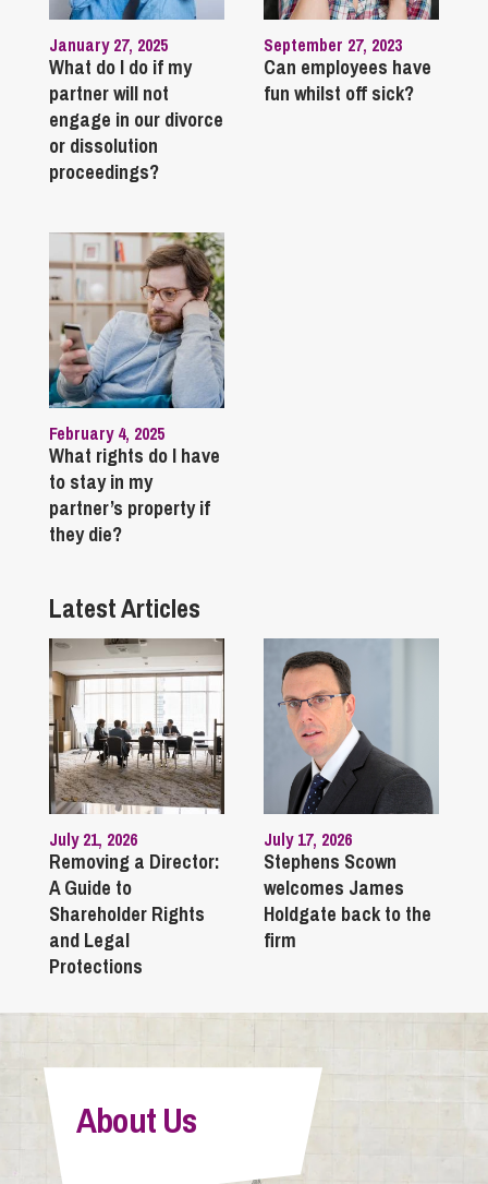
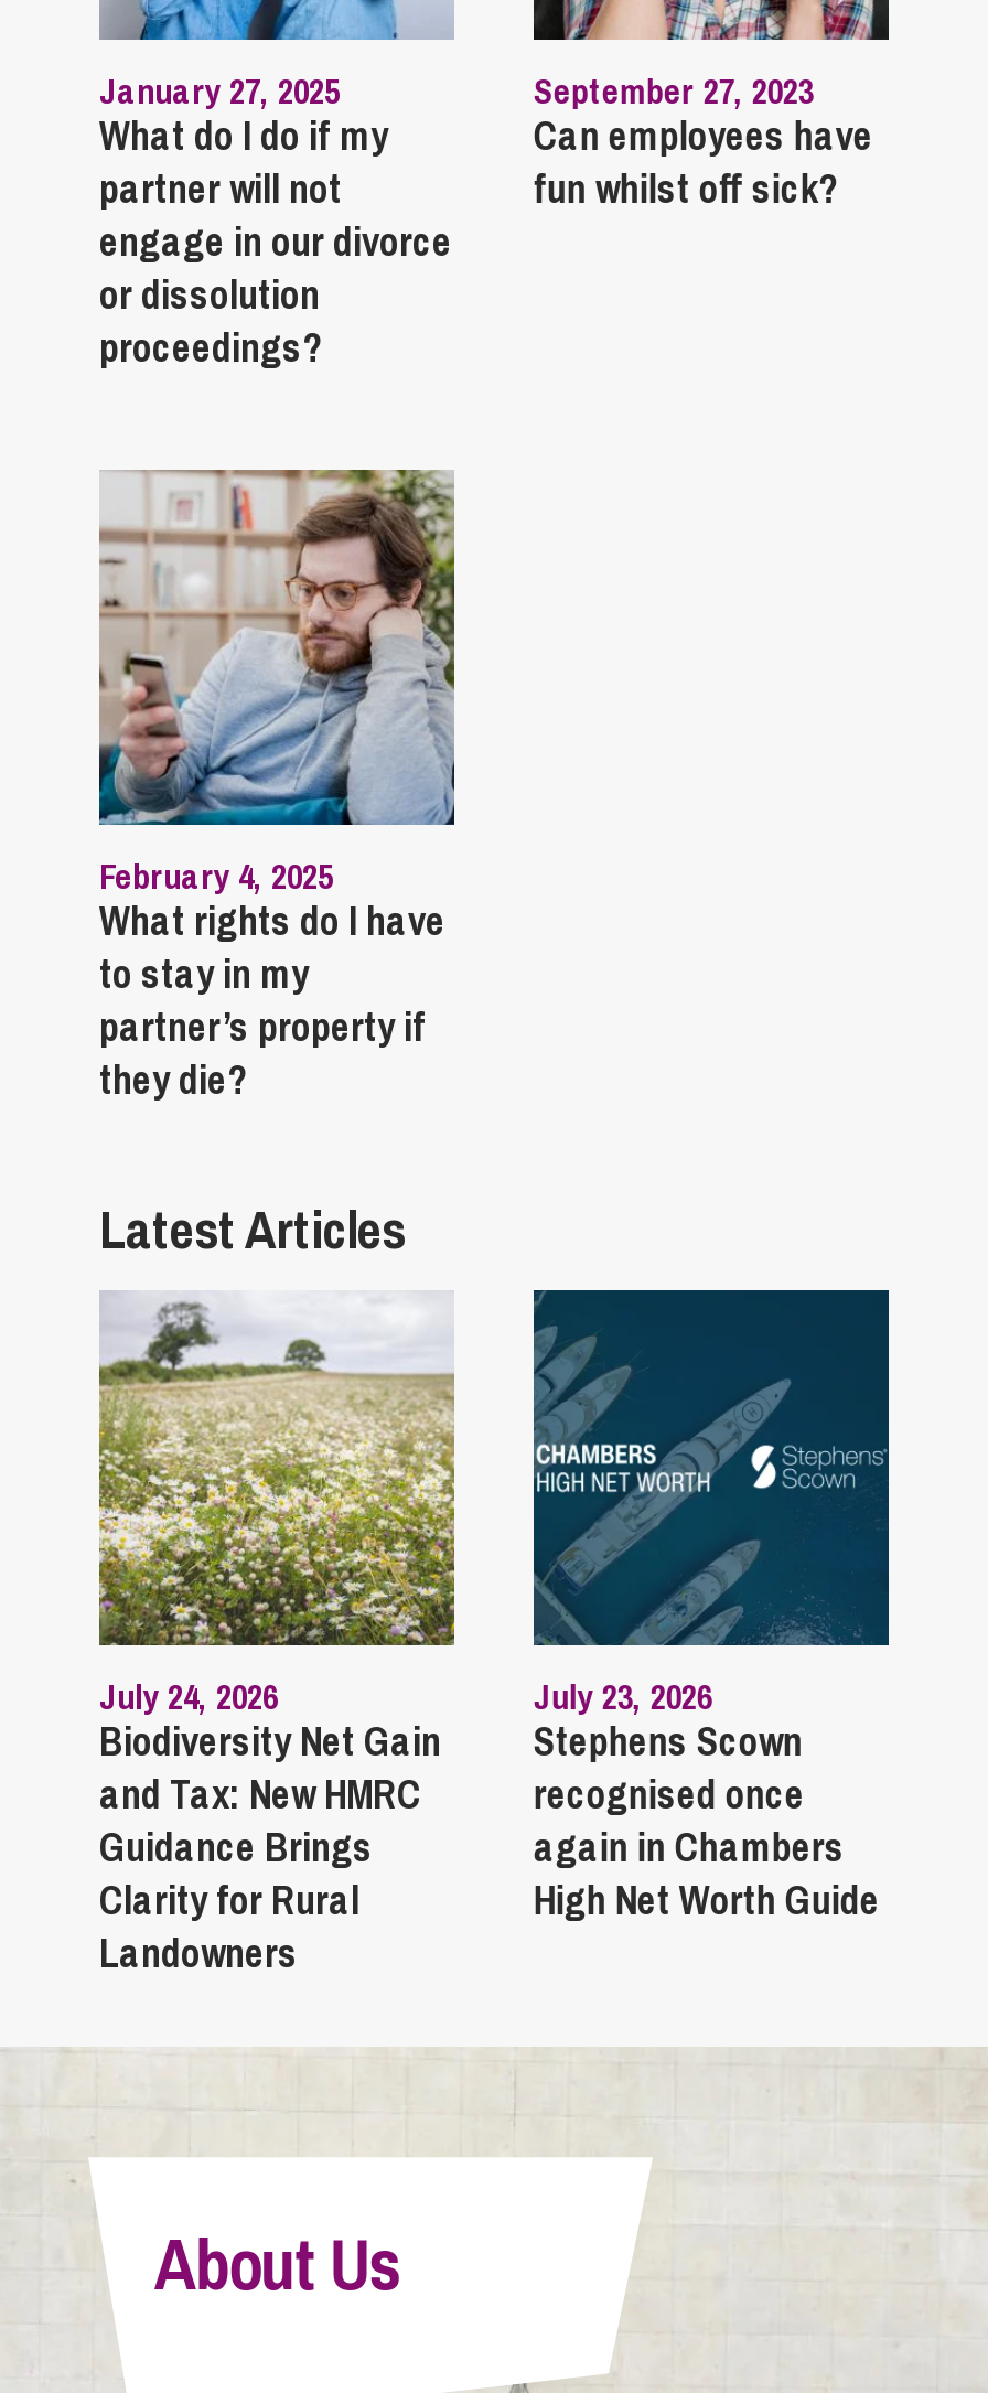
- [image]
- July 21, 2026
- Removing a Director:
- A Guide to
- Shareholder Rights
- and Legal
- Protections
+ [image]
+ July 24, 2026
+ Biodiversity Net Gain
+ and Tax: New HMRC
+ Guidance Brings
+ Clarity for Rural
+ Landowners

- [image]
- July 17, 2026
+ [image]
+ July 23, 2026

- welcomes James
- Holdgate back to the
- firm
+ recognised once
+ again in Chambers
+ High Net Worth Guide
